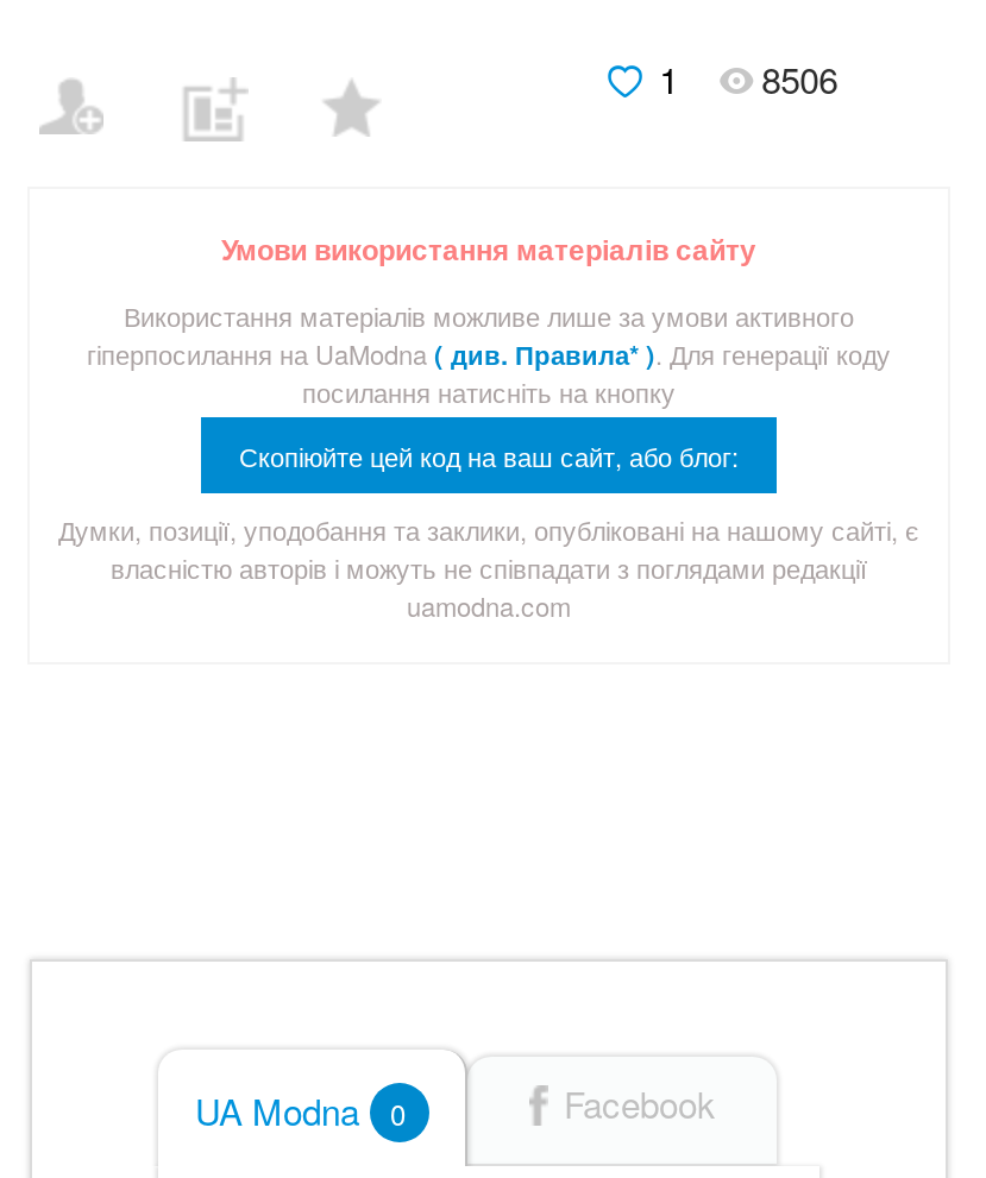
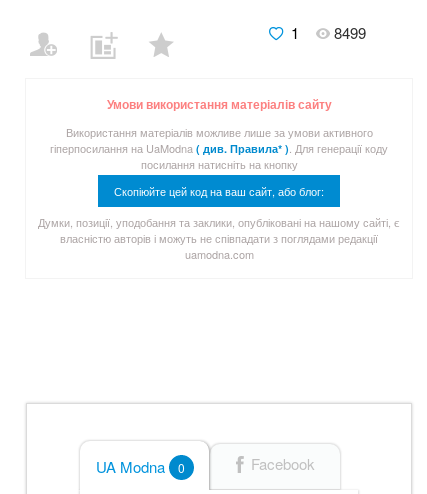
- 1 8506
+ 1 8499
